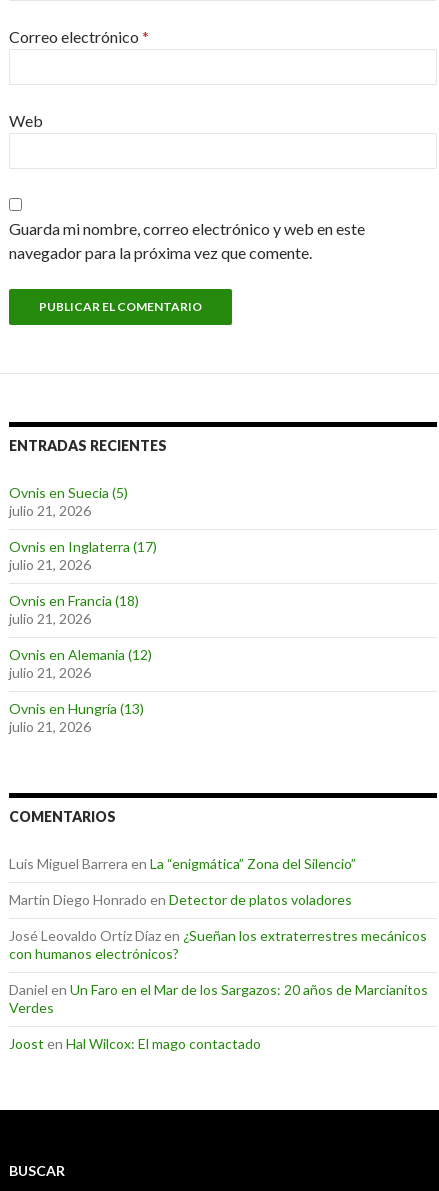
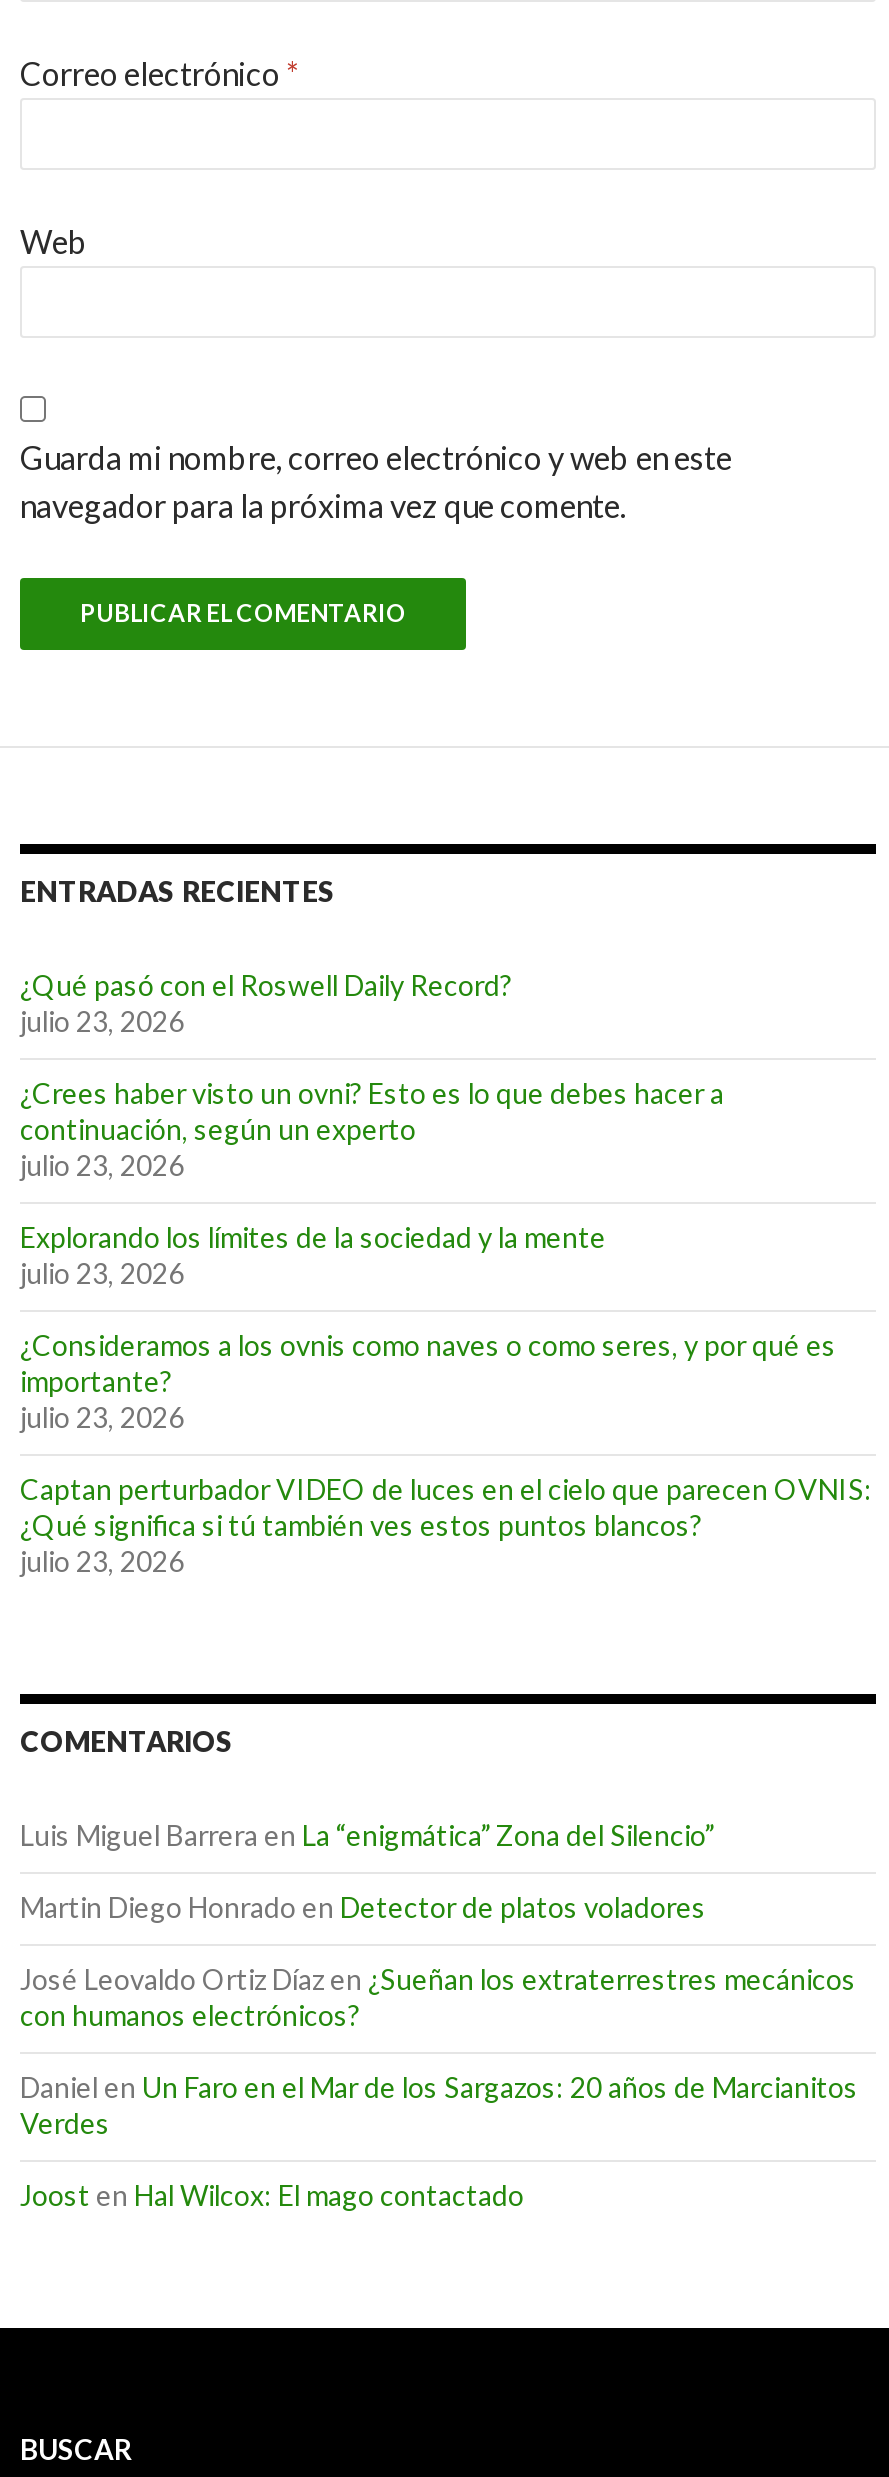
- Ovnis en Suecia (5)
- julio 21, 2026
+ ¿Qué pasó con el Roswell Daily Record?
+ julio 23, 2026

- Ovnis en Inglaterra (17)
- julio 21, 2026
+ ¿Crees haber visto un ovni? Esto es lo que debes hacer a
+ continuación, según un experto
+ julio 23, 2026

- Ovnis en Francia (18)
- julio 21, 2026
+ Explorando los límites de la sociedad y la mente
+ julio 23, 2026

- Ovnis en Alemania (12)
- julio 21, 2026
+ ¿Consideramos a los ovnis como naves o como seres, y por qué es
+ importante?
+ julio 23, 2026

- Ovnis en Hungría (13)
- julio 21, 2026
+ Captan perturbador VIDEO de luces en el cielo que parecen OVNIS:
+ ¿Qué significa si tú también ves estos puntos blancos?
+ julio 23, 2026
